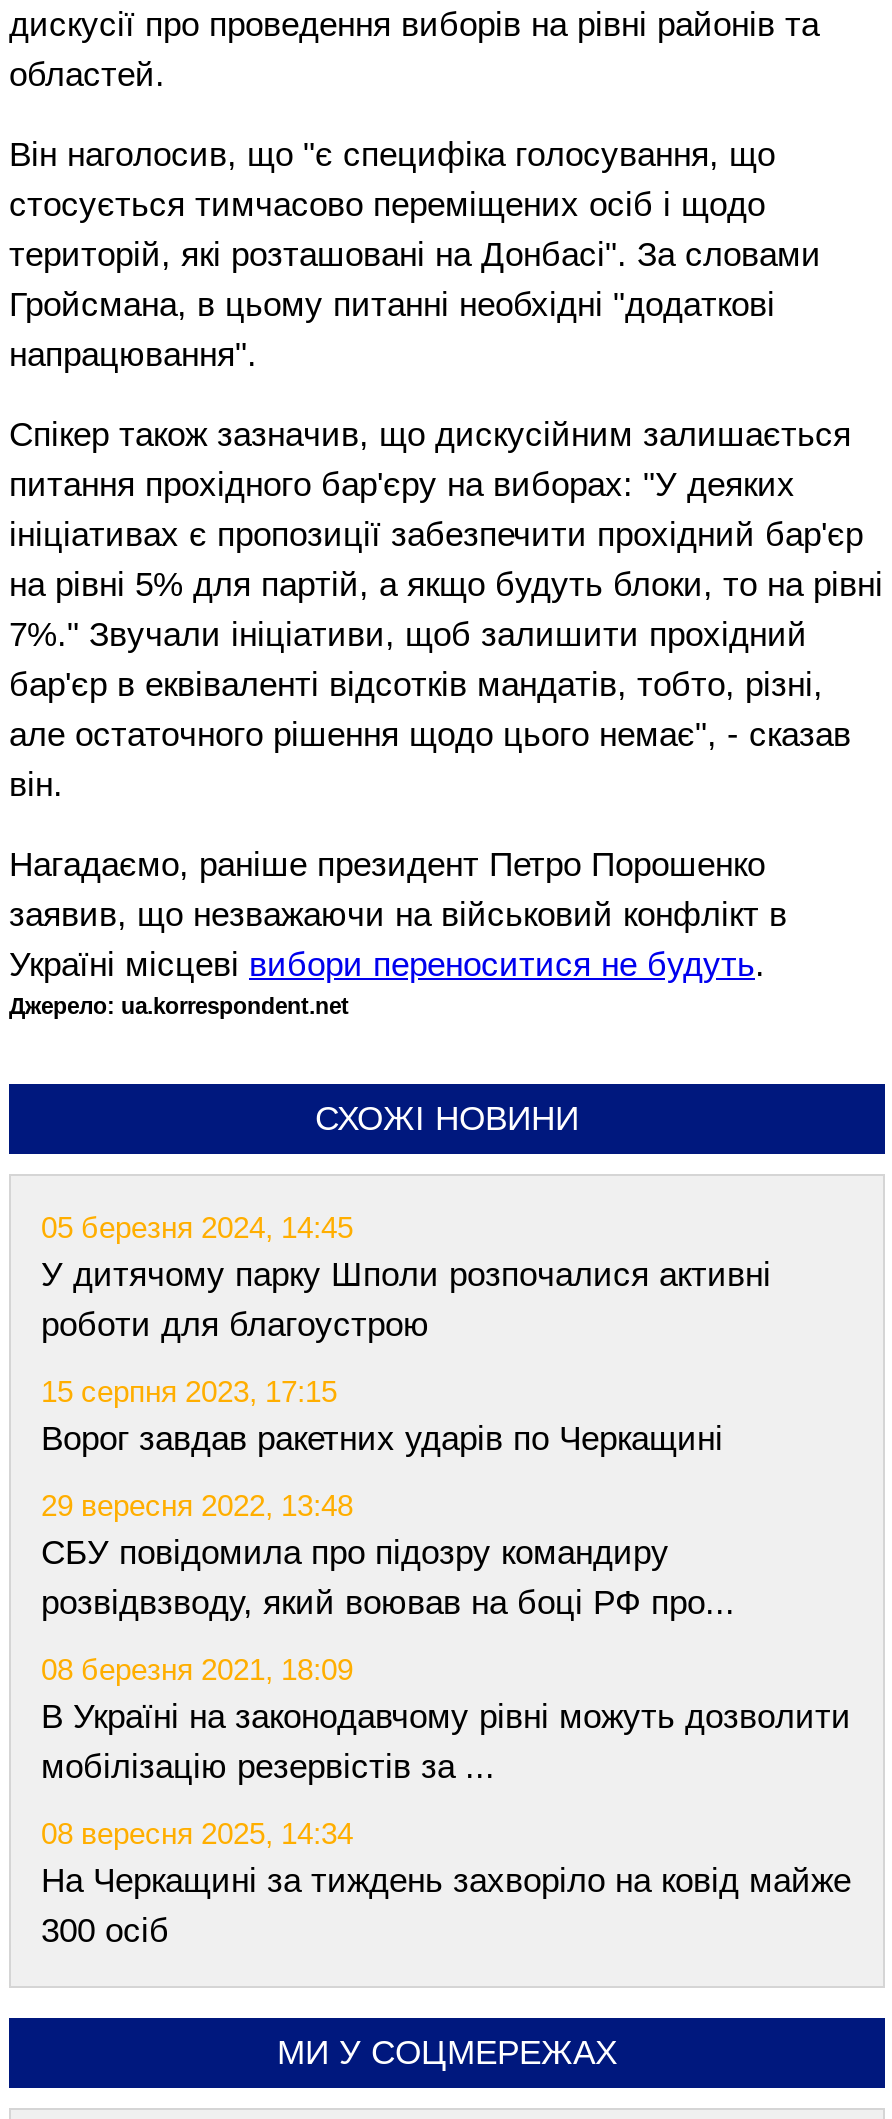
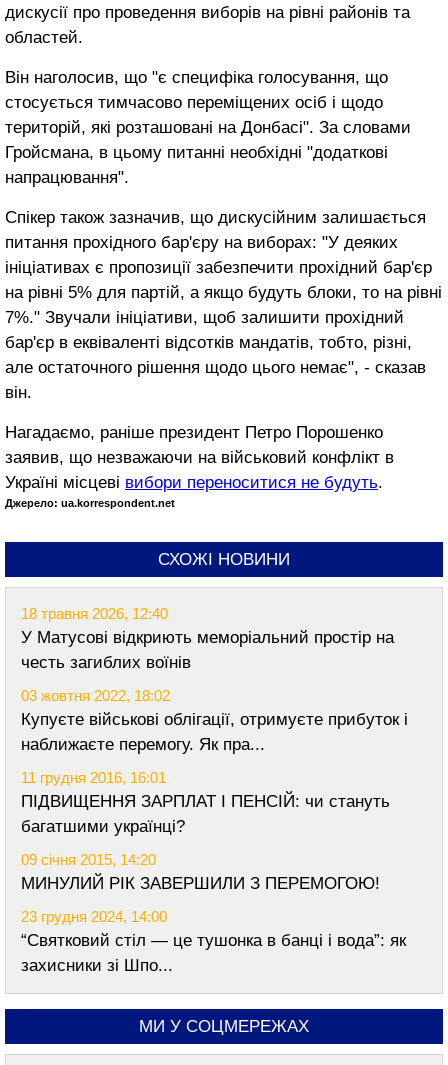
- 05 березня 2024, 14:45
- У дитячому парку Шполи розпочалися активні
- роботи для благоустрою
+ 18 травня 2026, 12:40
+ У Матусові відкриють меморіальний простір на
+ честь загиблих воїнів

- 15 серпня 2023, 17:15
- Ворог завдав ракетних ударів по Черкащині
+ 03 жовтня 2022, 18:02
+ Купуєте військові облігації, отримуєте прибуток і
+ наближаєте перемогу. Як пра...

- 29 вересня 2022, 13:48
- СБУ повідомила про підозру командиру
- розвідвзводу, який воював на боці РФ про...
+ 11 грудня 2016, 16:01
+ ПІДВИЩЕННЯ ЗАРПЛАТ І ПЕНСІЙ: чи стануть
+ багатшими українці?

- 08 березня 2021, 18:09
- В Україні на законодавчому рівні можуть дозволити
- мобілізацію резервістів за ...
+ 09 січня 2015, 14:20
+ МИНУЛИЙ РІК ЗАВЕРШИЛИ З ПЕРЕМОГОЮ!

- 08 вересня 2025, 14:34
- На Черкащині за тиждень захворіло на ковід майже
- 300 осіб
+ 23 грудня 2024, 14:00
+ “Святковий стіл — це тушонка в банці і вода”: як
+ захисники зі Шпо...
